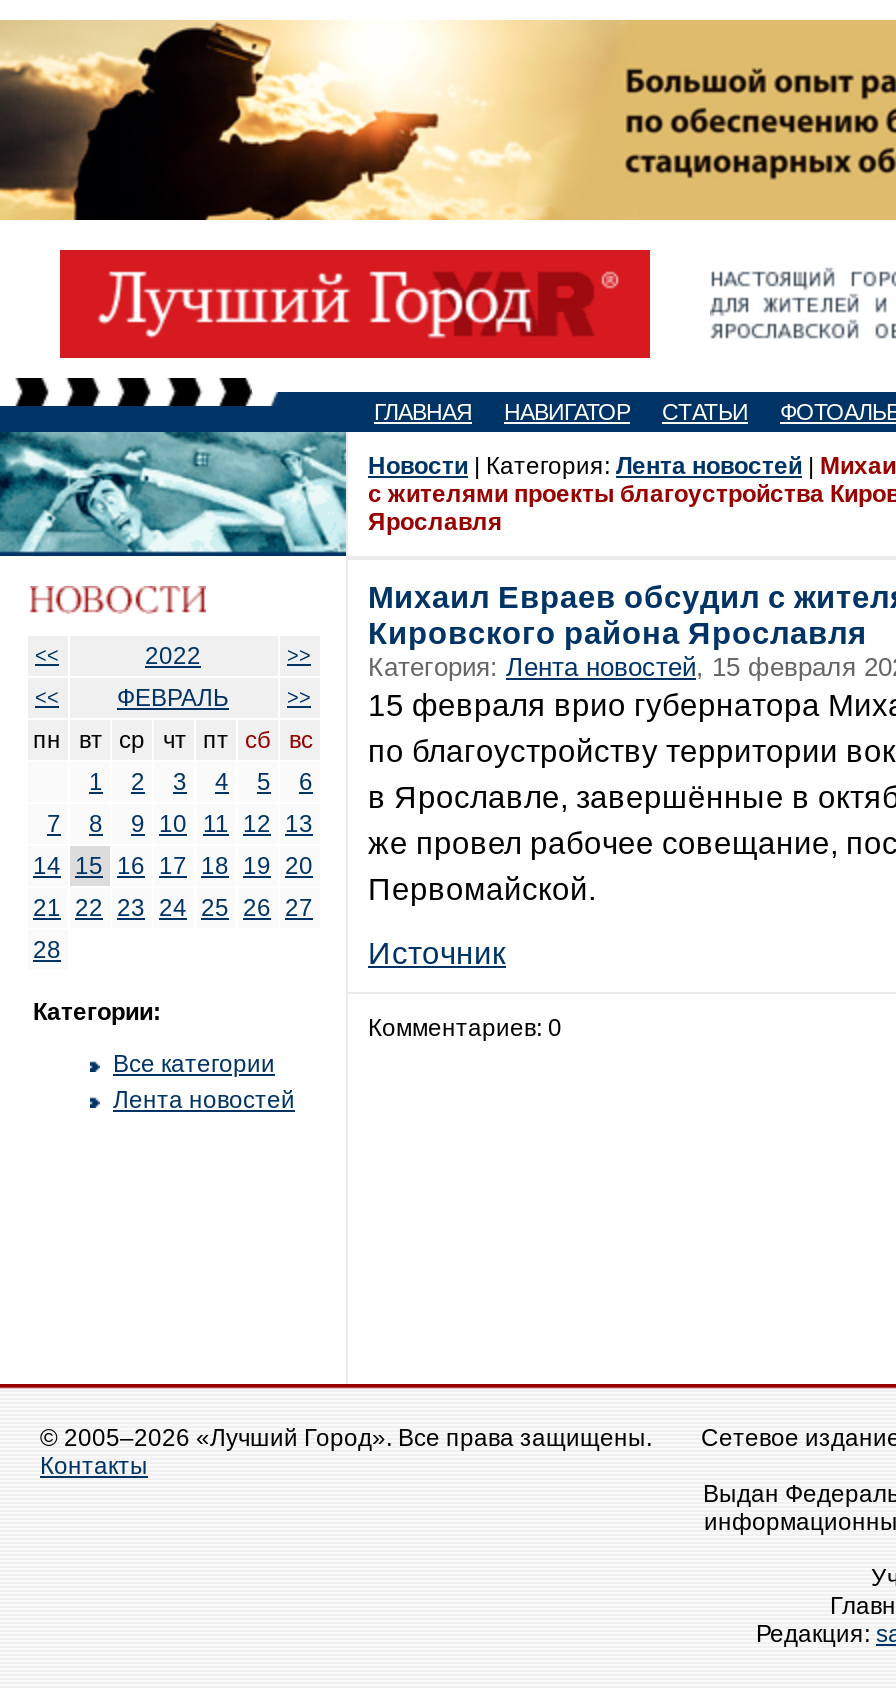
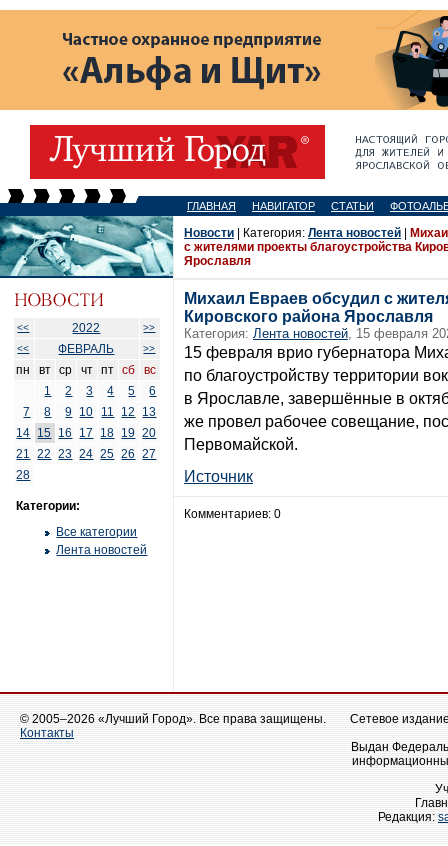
- [image]
+ [image]
